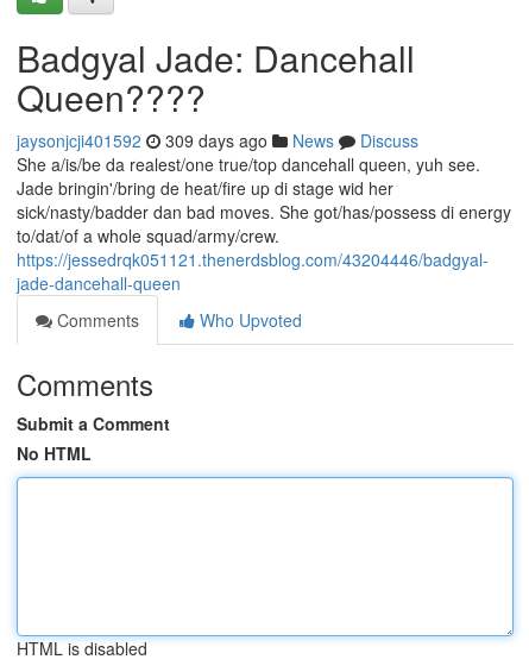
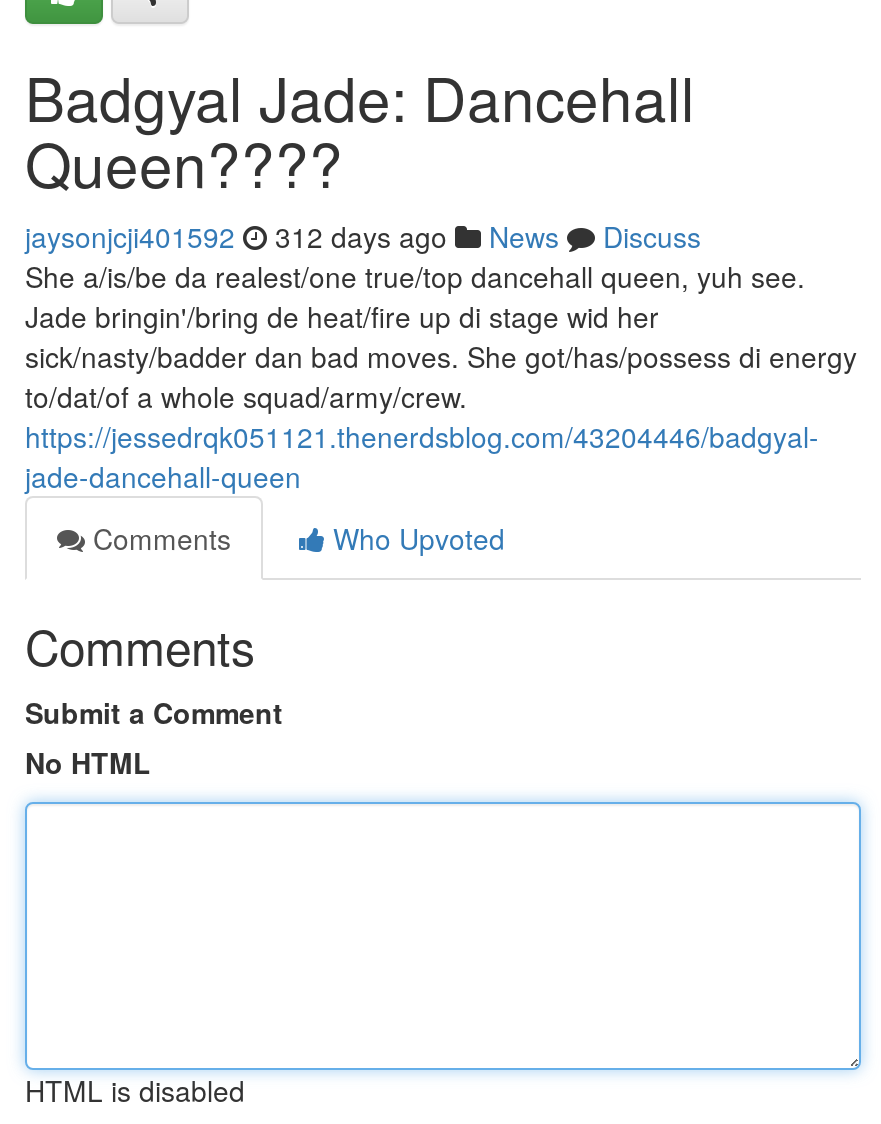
- jaysonjcji401592 309 days ago News Discuss
+ jaysonjcji401592 312 days ago News Discuss
